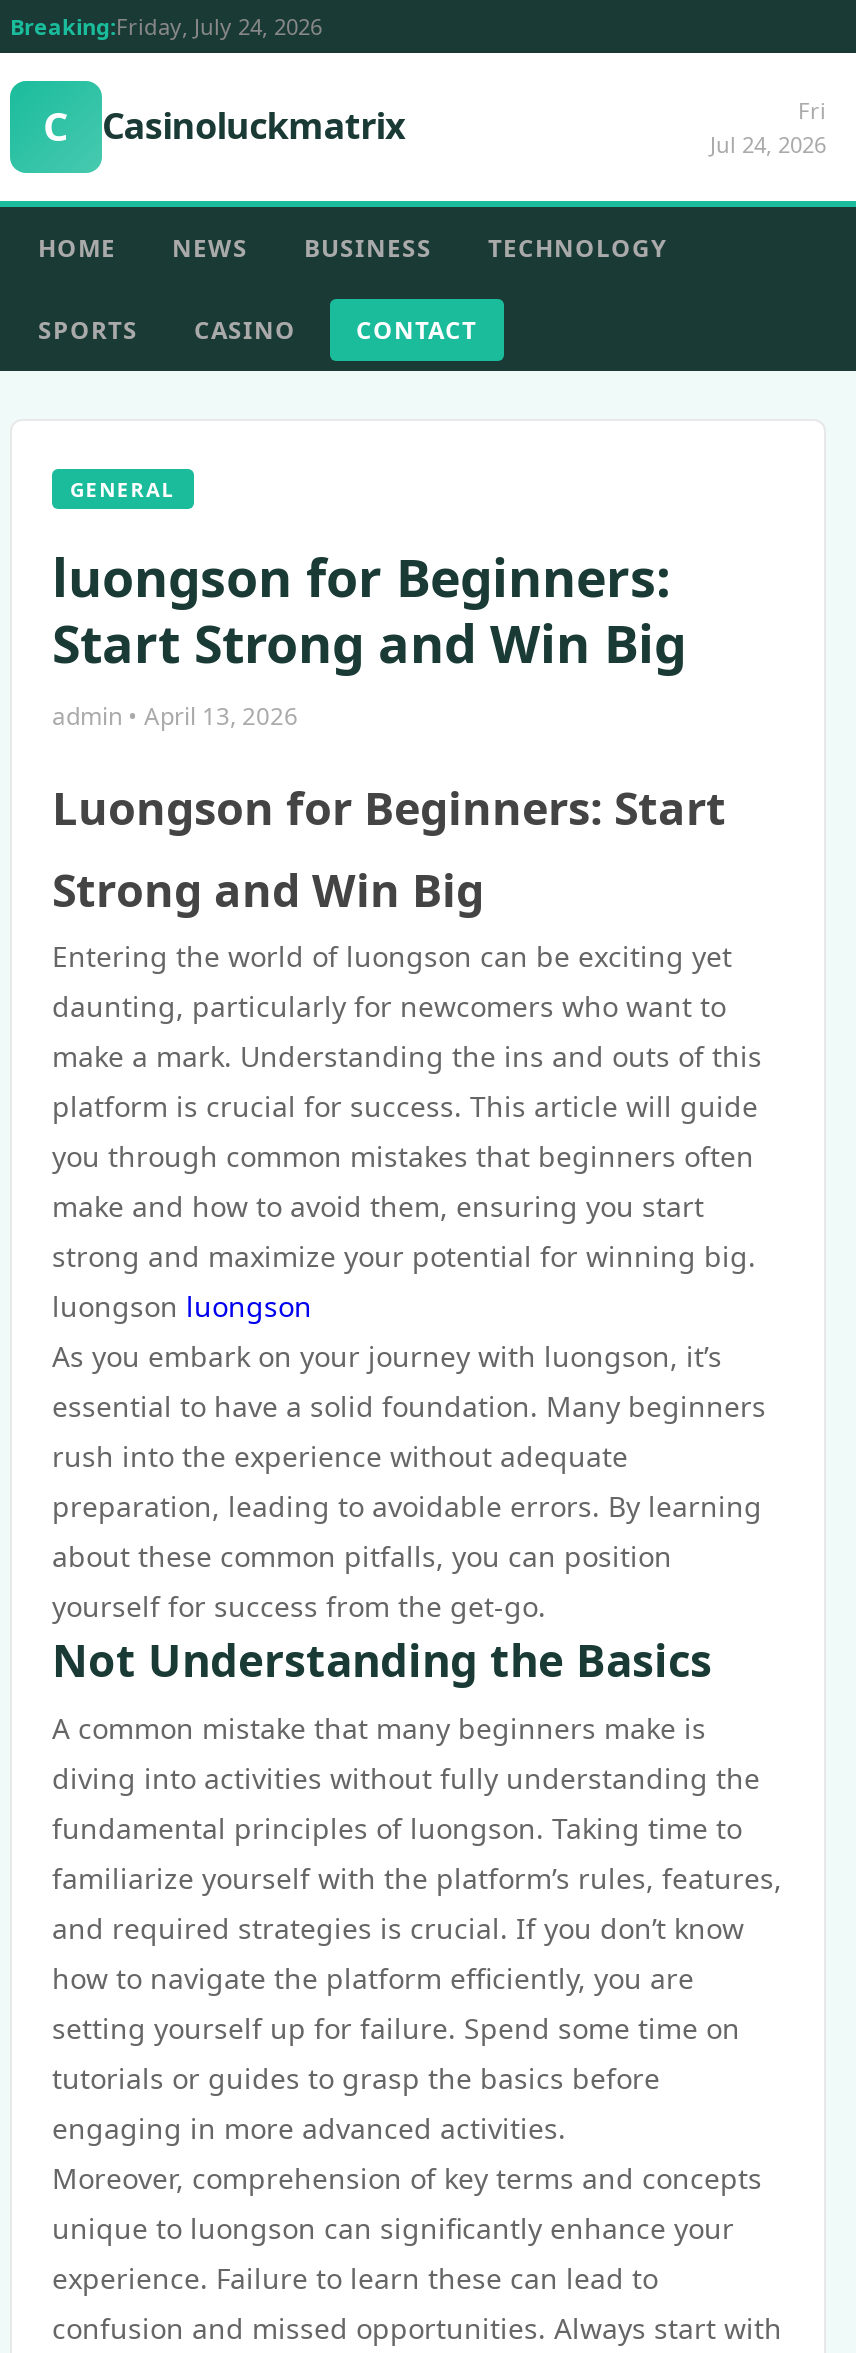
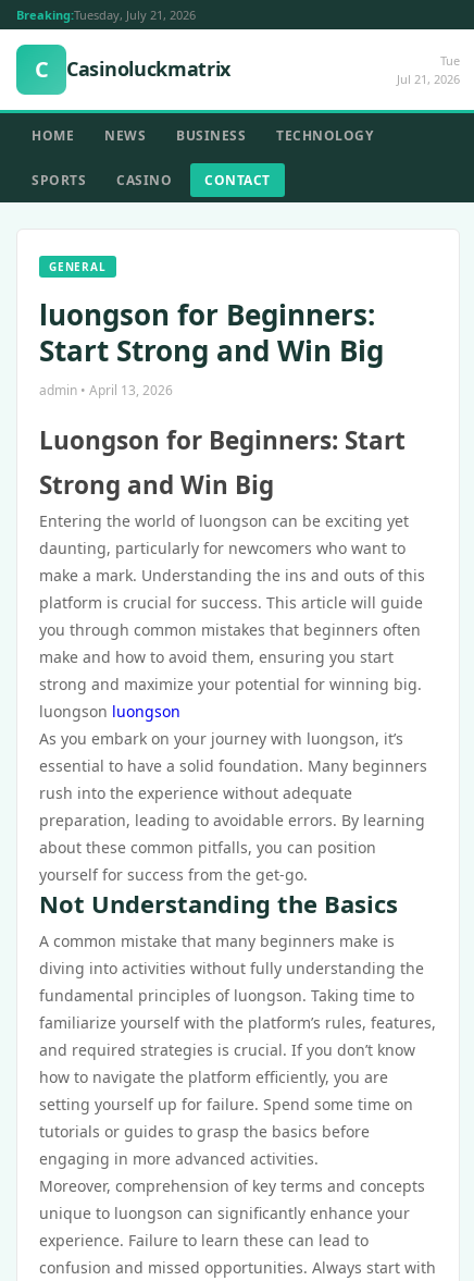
- Breaking:Friday, July 24, 2026
+ Breaking:Tuesday, July 21, 2026

- Fri
- Jul 24, 2026
+ Tue
+ Jul 21, 2026
